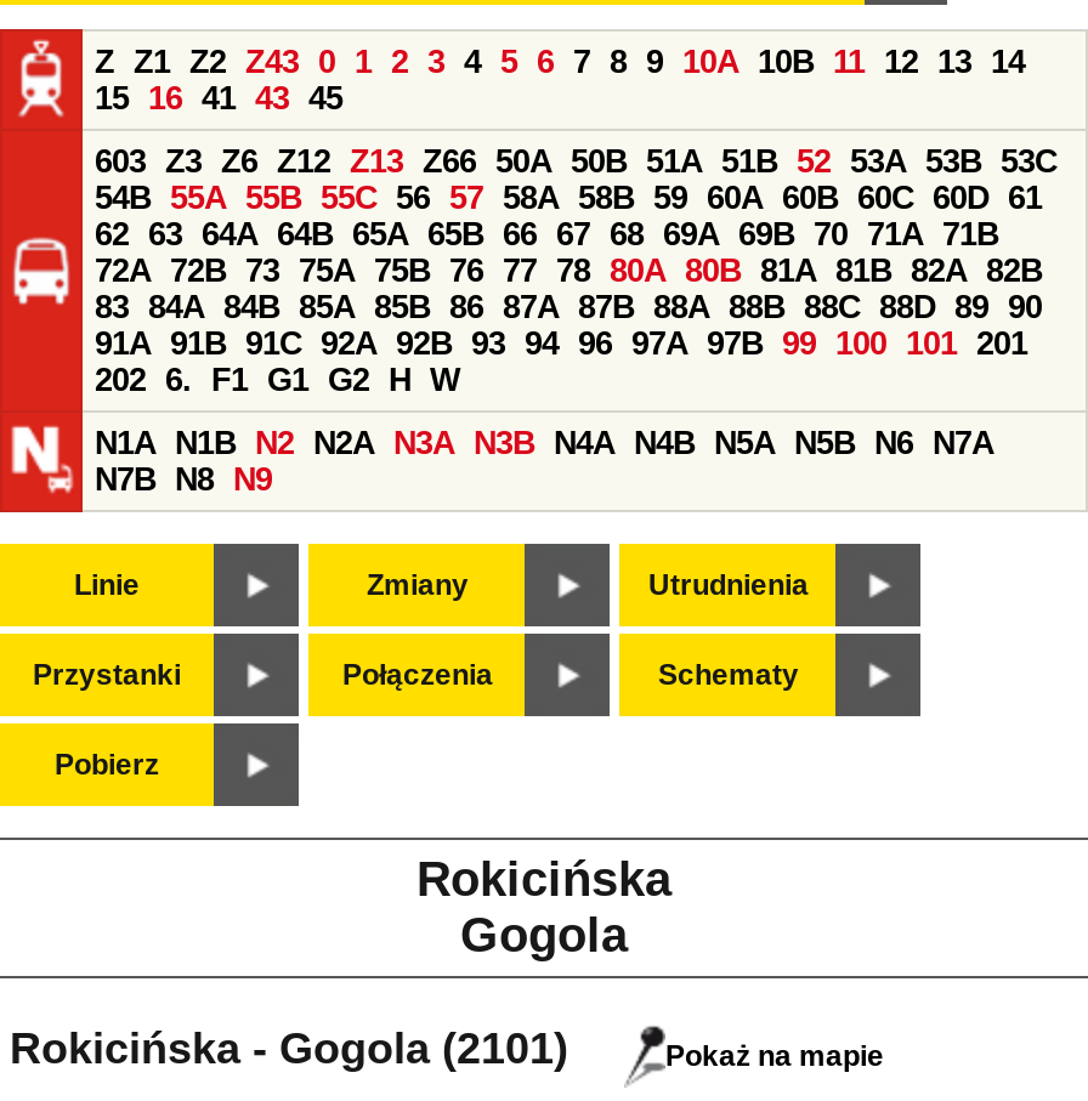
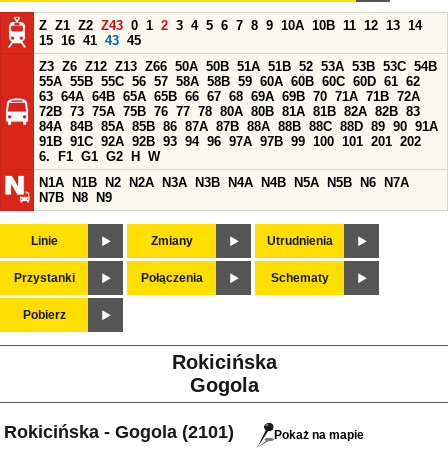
- 603 Z3 Z6 Z12 Z13 Z66 50A 50B 51A 51B 52 53A 53B 53C
- 54B 55A 55B 55C 56 57 58A 58B 59 60A 60B 60C 60D 61
- 62 63 64A 64B 65A 65B 66 67 68 69A 69B 70 71A 71B
- 72A 72B 73 75A 75B 76 77 78 80A 80B 81A 81B 82A 82B
- 83 84A 84B 85A 85B 86 87A 87B 88A 88B 88C 88D 89 90
- 91A 91B 91C 92A 92B 93 94 96 97A 97B 99 100 101 201
- 202 6. F1 G1 G2 H W
+ Z3 Z6 Z12 Z13 Z66 50A 50B 51A 51B 52 53A 53B 53C 54B
+ 55A 55B 55C 56 57 58A 58B 59 60A 60B 60C 60D 61 62
+ 63 64A 64B 65A 65B 66 67 68 69A 69B 70 71A 71B 72A
+ 72B 73 75A 75B 76 77 78 80A 80B 81A 81B 82A 82B 83
+ 84A 84B 85A 85B 86 87A 87B 88A 88B 88C 88D 89 90 91A
+ 91B 91C 92A 92B 93 94 96 97A 97B 99 100 101 201 202
+ 6. F1 G1 G2 H W
